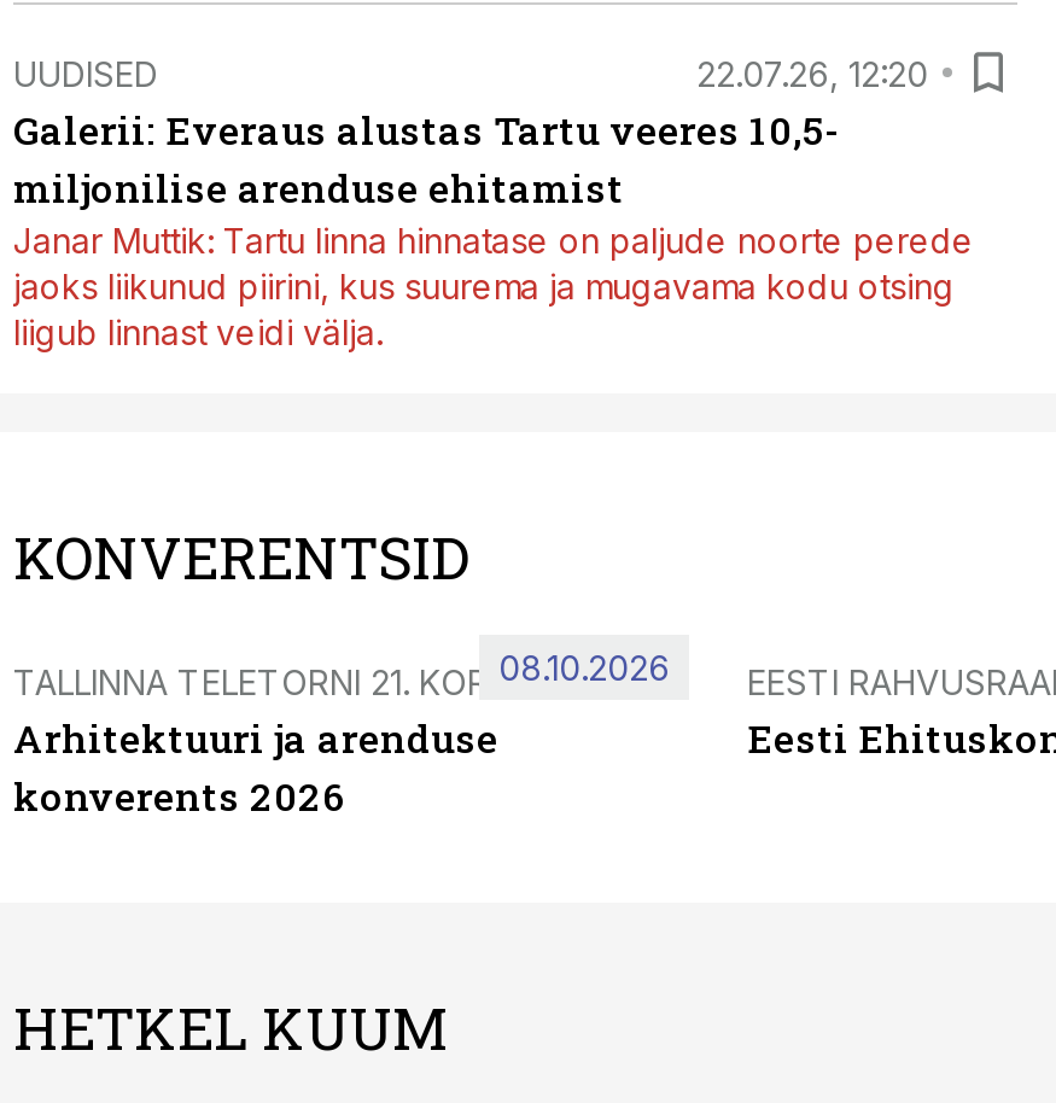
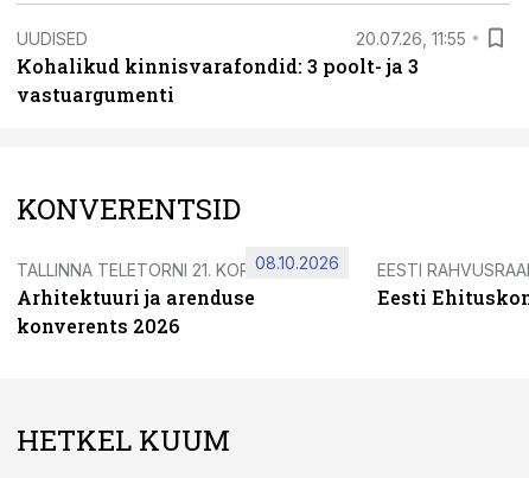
- 22.07.26, 12:20
- Galerii: Everaus alustas Tartu veeres 10,5-
- miljonilise arenduse ehitamist
- Janar Muttik: Tartu linna hinnatase on paljude noorte perede
- jaoks liikunud piirini, kus suurema ja mugavama kodu otsing
- liigub linnast veidi välja.
+ 20.07.26, 11:55
+ Kohalikud kinnisvarafondid: 3 poolt- ja 3
+ vastuargumenti
